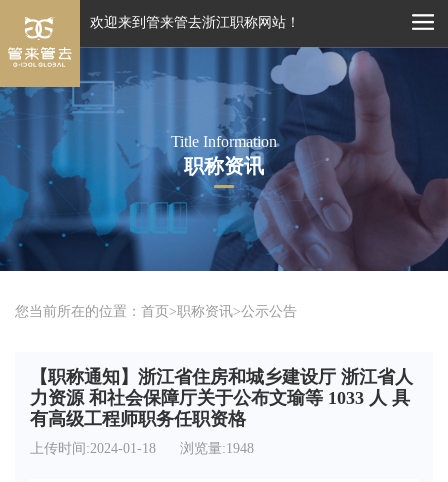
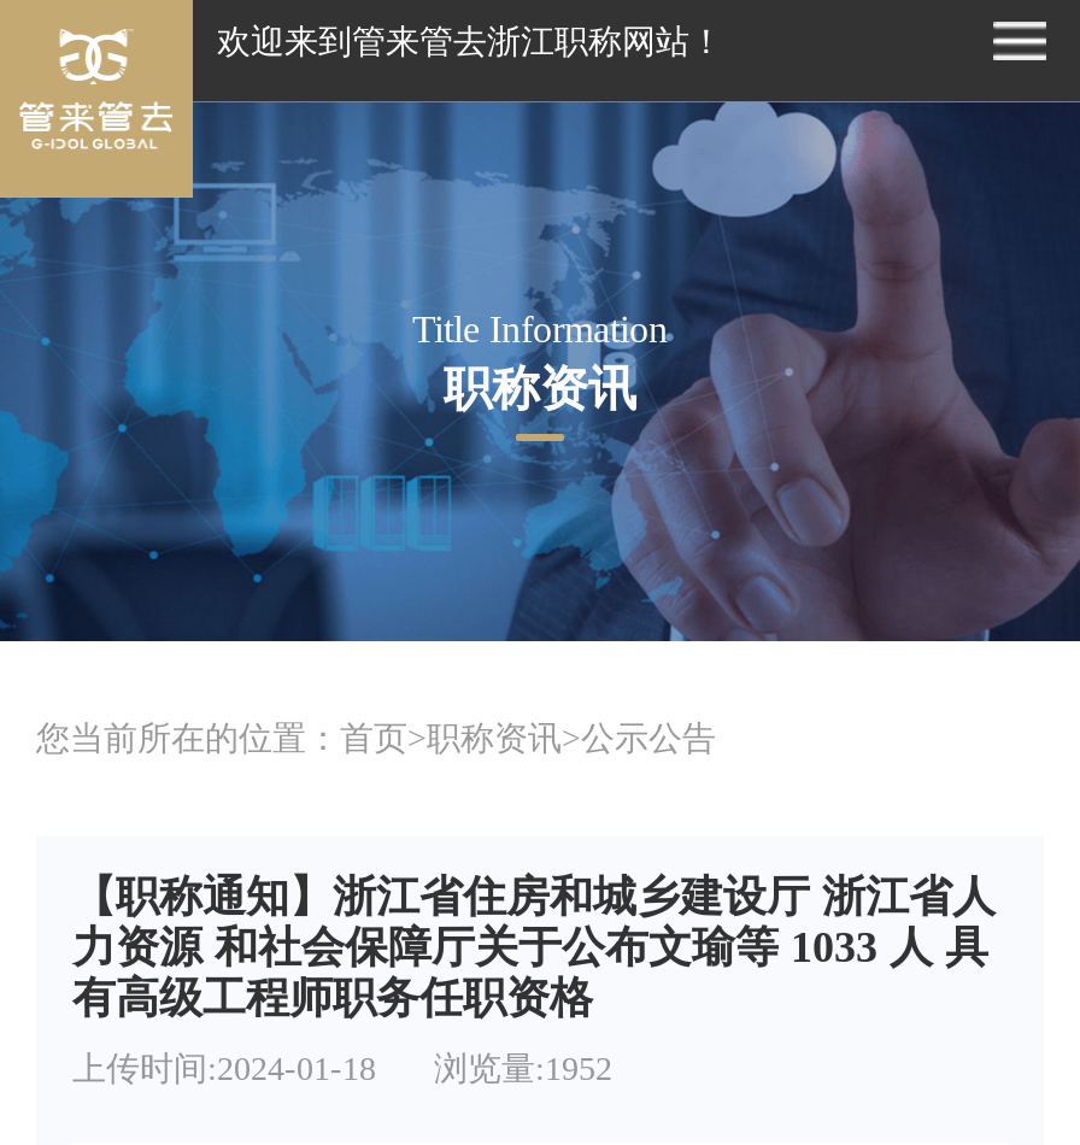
- 上传时间:2024-01-18 浏览量:1948
+ 上传时间:2024-01-18 浏览量:1952
